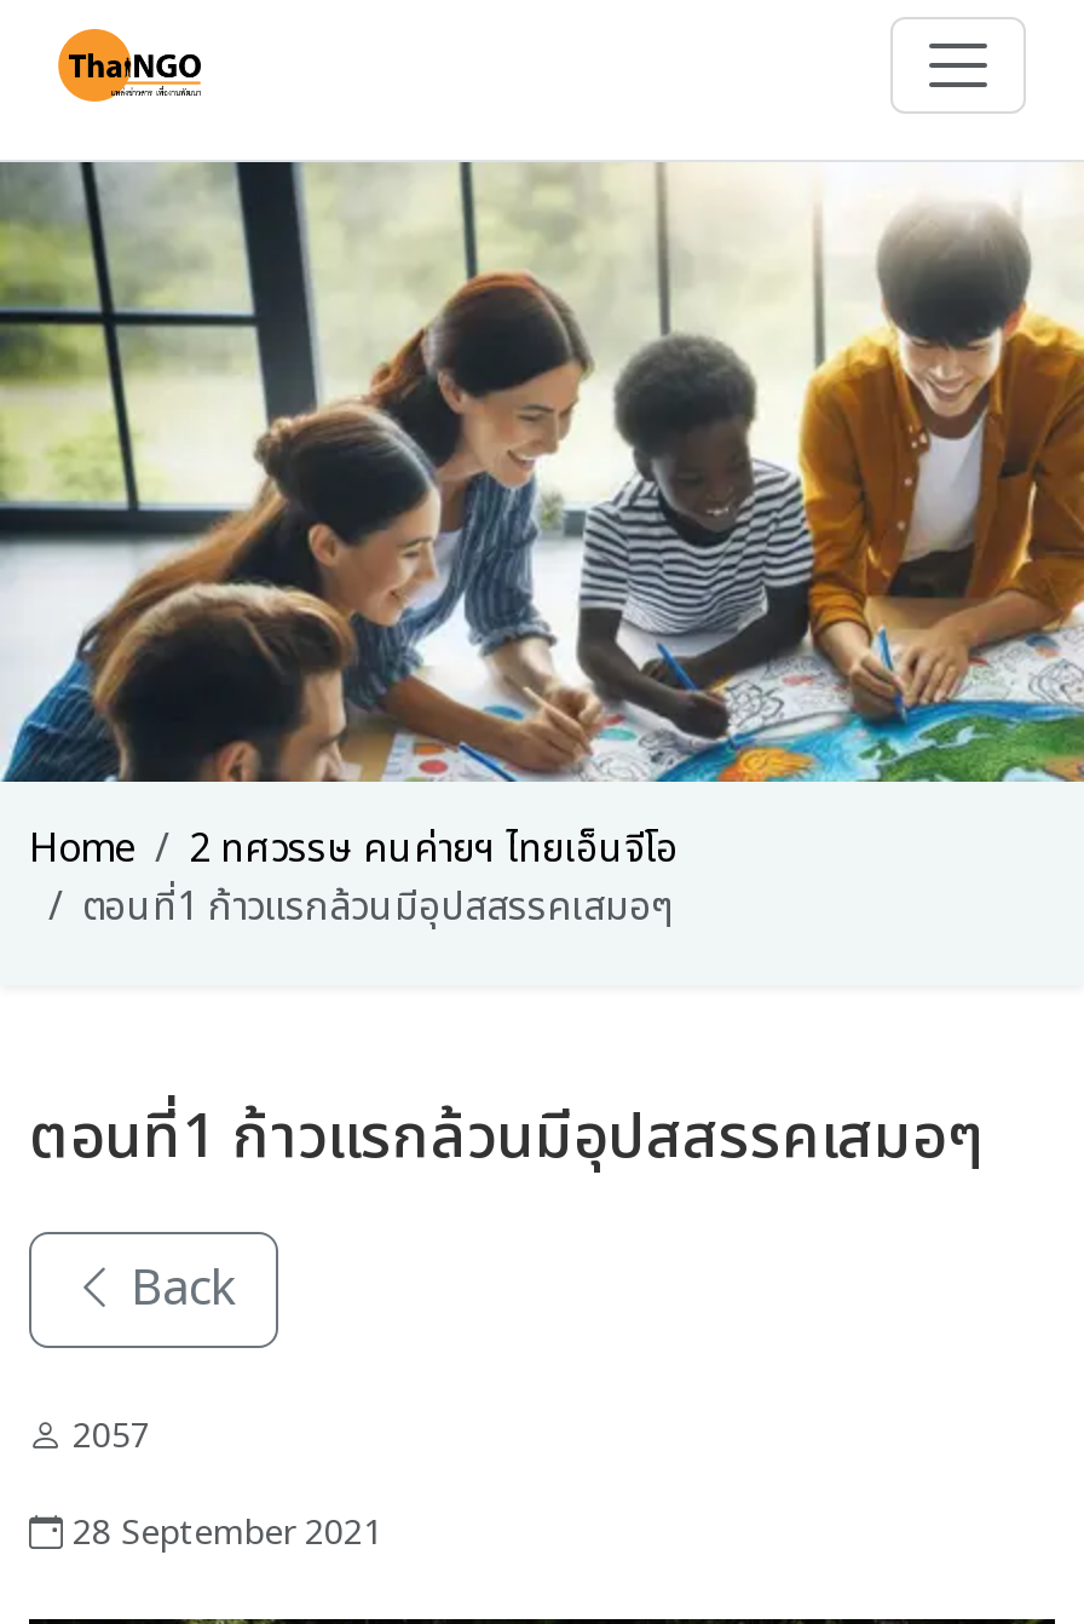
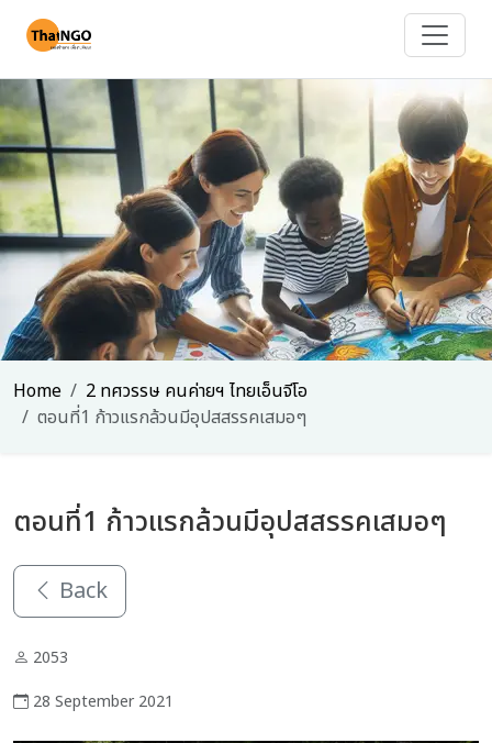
- 2057
+ 2053
